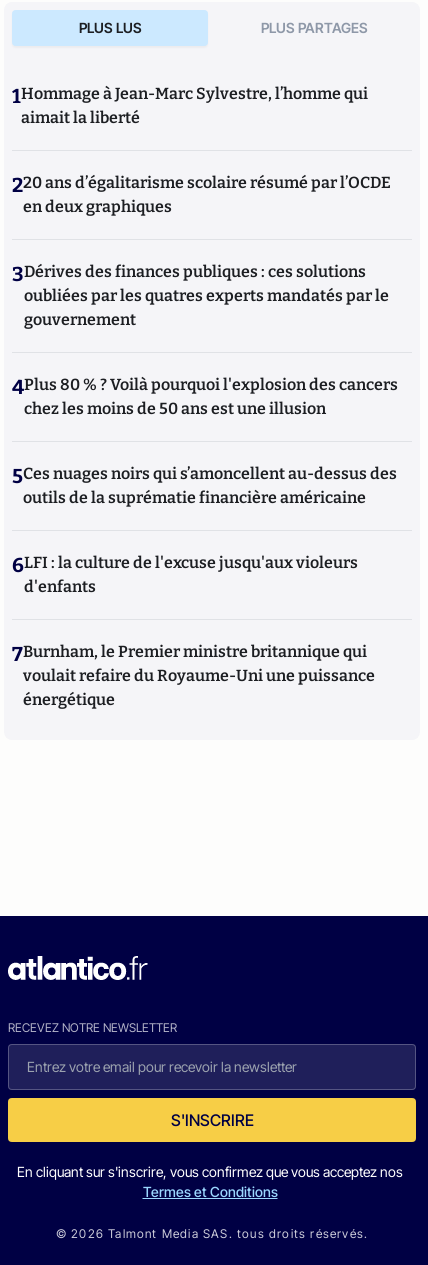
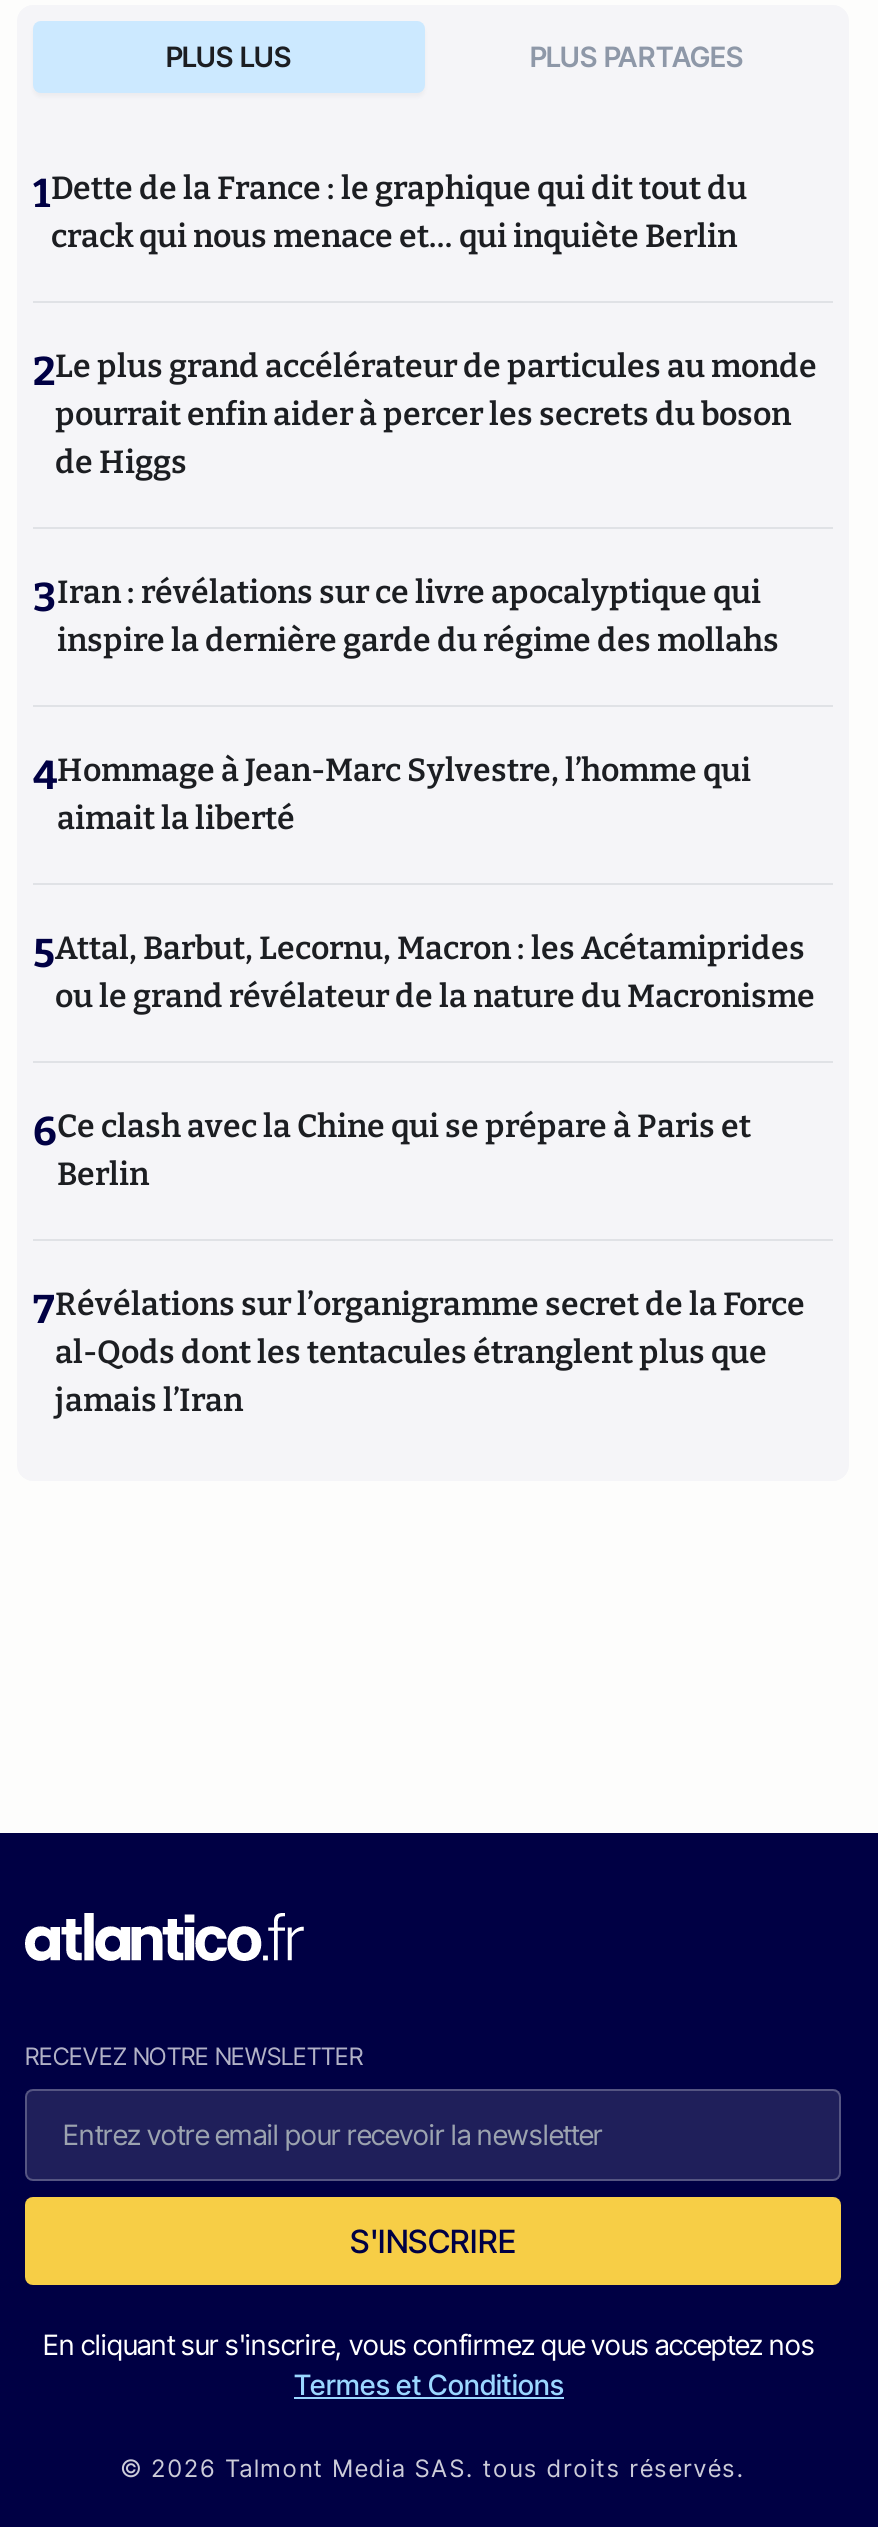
- 1Hommage à Jean-Marc Sylvestre, l’homme qui
+ 1Dette de la France : le graphique qui dit tout du
+ crack qui nous menace et… qui inquiète Berlin
+ 2Le plus grand accélérateur de particules au monde
+ pourrait enfin aider à percer les secrets du boson
+ de Higgs
+ 3Iran : révélations sur ce livre apocalyptique qui
+ inspire la dernière garde du régime des mollahs
+ 4Hommage à Jean-Marc Sylvestre, l’homme qui

moved down: aimait la liberté

- 220 ans d’égalitarisme scolaire résumé par l’OCDE
- en deux graphiques
- 3Dérives des finances publiques : ces solutions
- oubliées par les quatres experts mandatés par le
- gouvernement
- 4Plus 80 % ? Voilà pourquoi l'explosion des cancers
- chez les moins de 50 ans est une illusion
- 5Ces nuages noirs qui s’amoncellent au-dessus des
- outils de la suprématie financière américaine
- 6LFI : la culture de l'excuse jusqu'aux violeurs
- d'enfants
- 7Burnham, le Premier ministre britannique qui
- voulait refaire du Royaume-Uni une puissance
- énergétique
+ 5Attal, Barbut, Lecornu, Macron : les Acétamiprides
+ ou le grand révélateur de la nature du Macronisme
+ 6Ce clash avec la Chine qui se prépare à Paris et
+ Berlin
+ 7Révélations sur l’organigramme secret de la Force
+ al-Qods dont les tentacules étranglent plus que
+ jamais l’Iran
